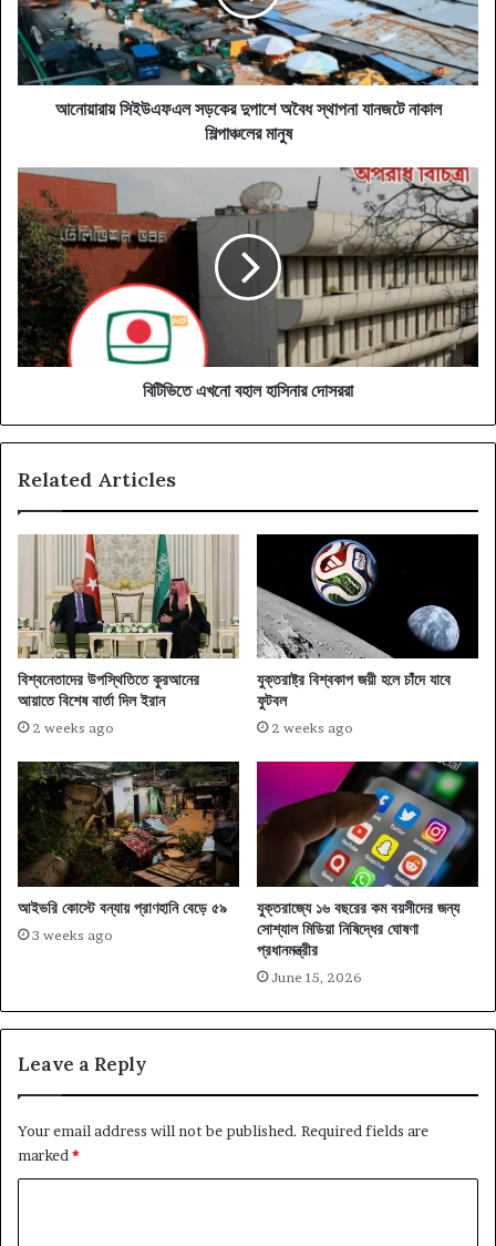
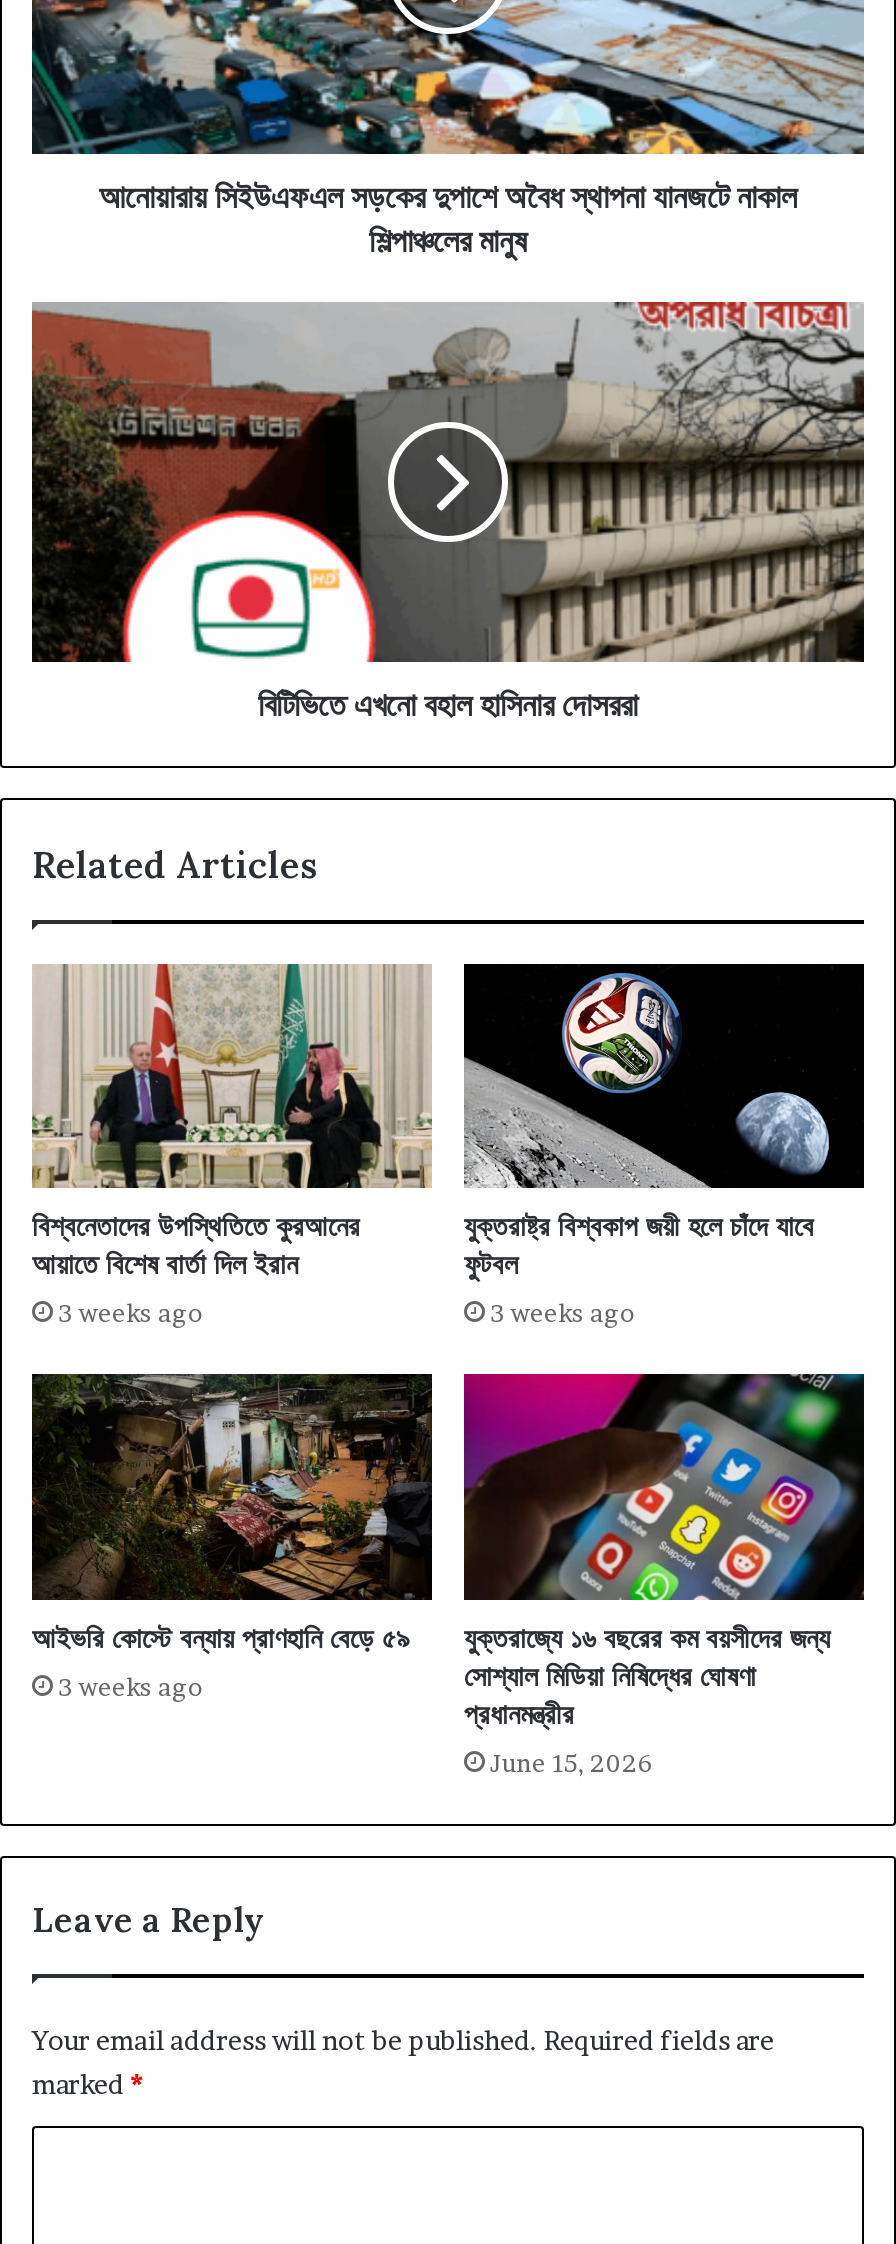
- 2 weeks ago
+ 3 weeks ago

- 2 weeks ago
+ 3 weeks ago
